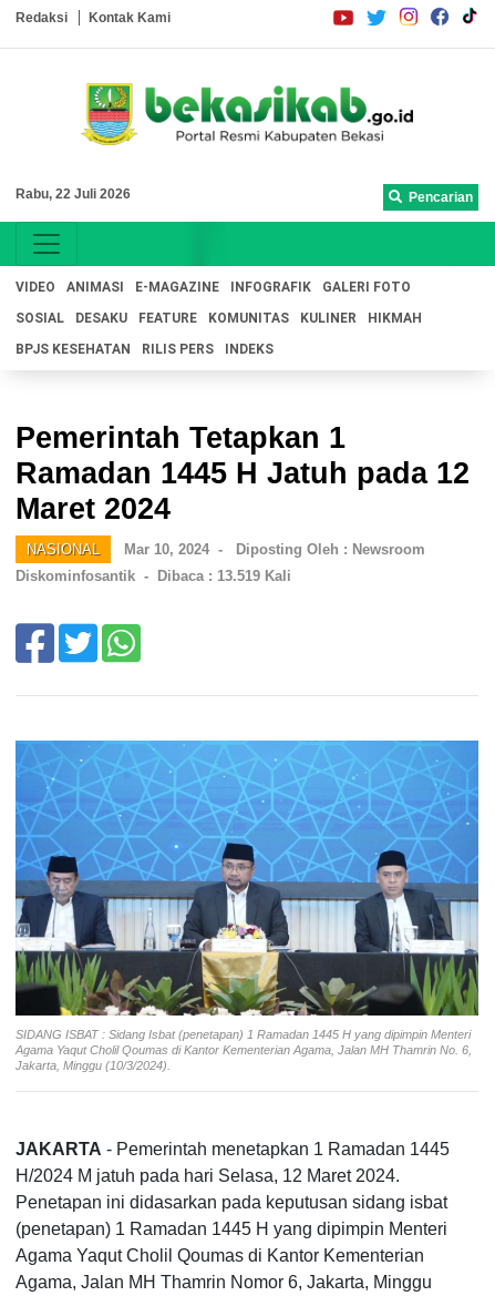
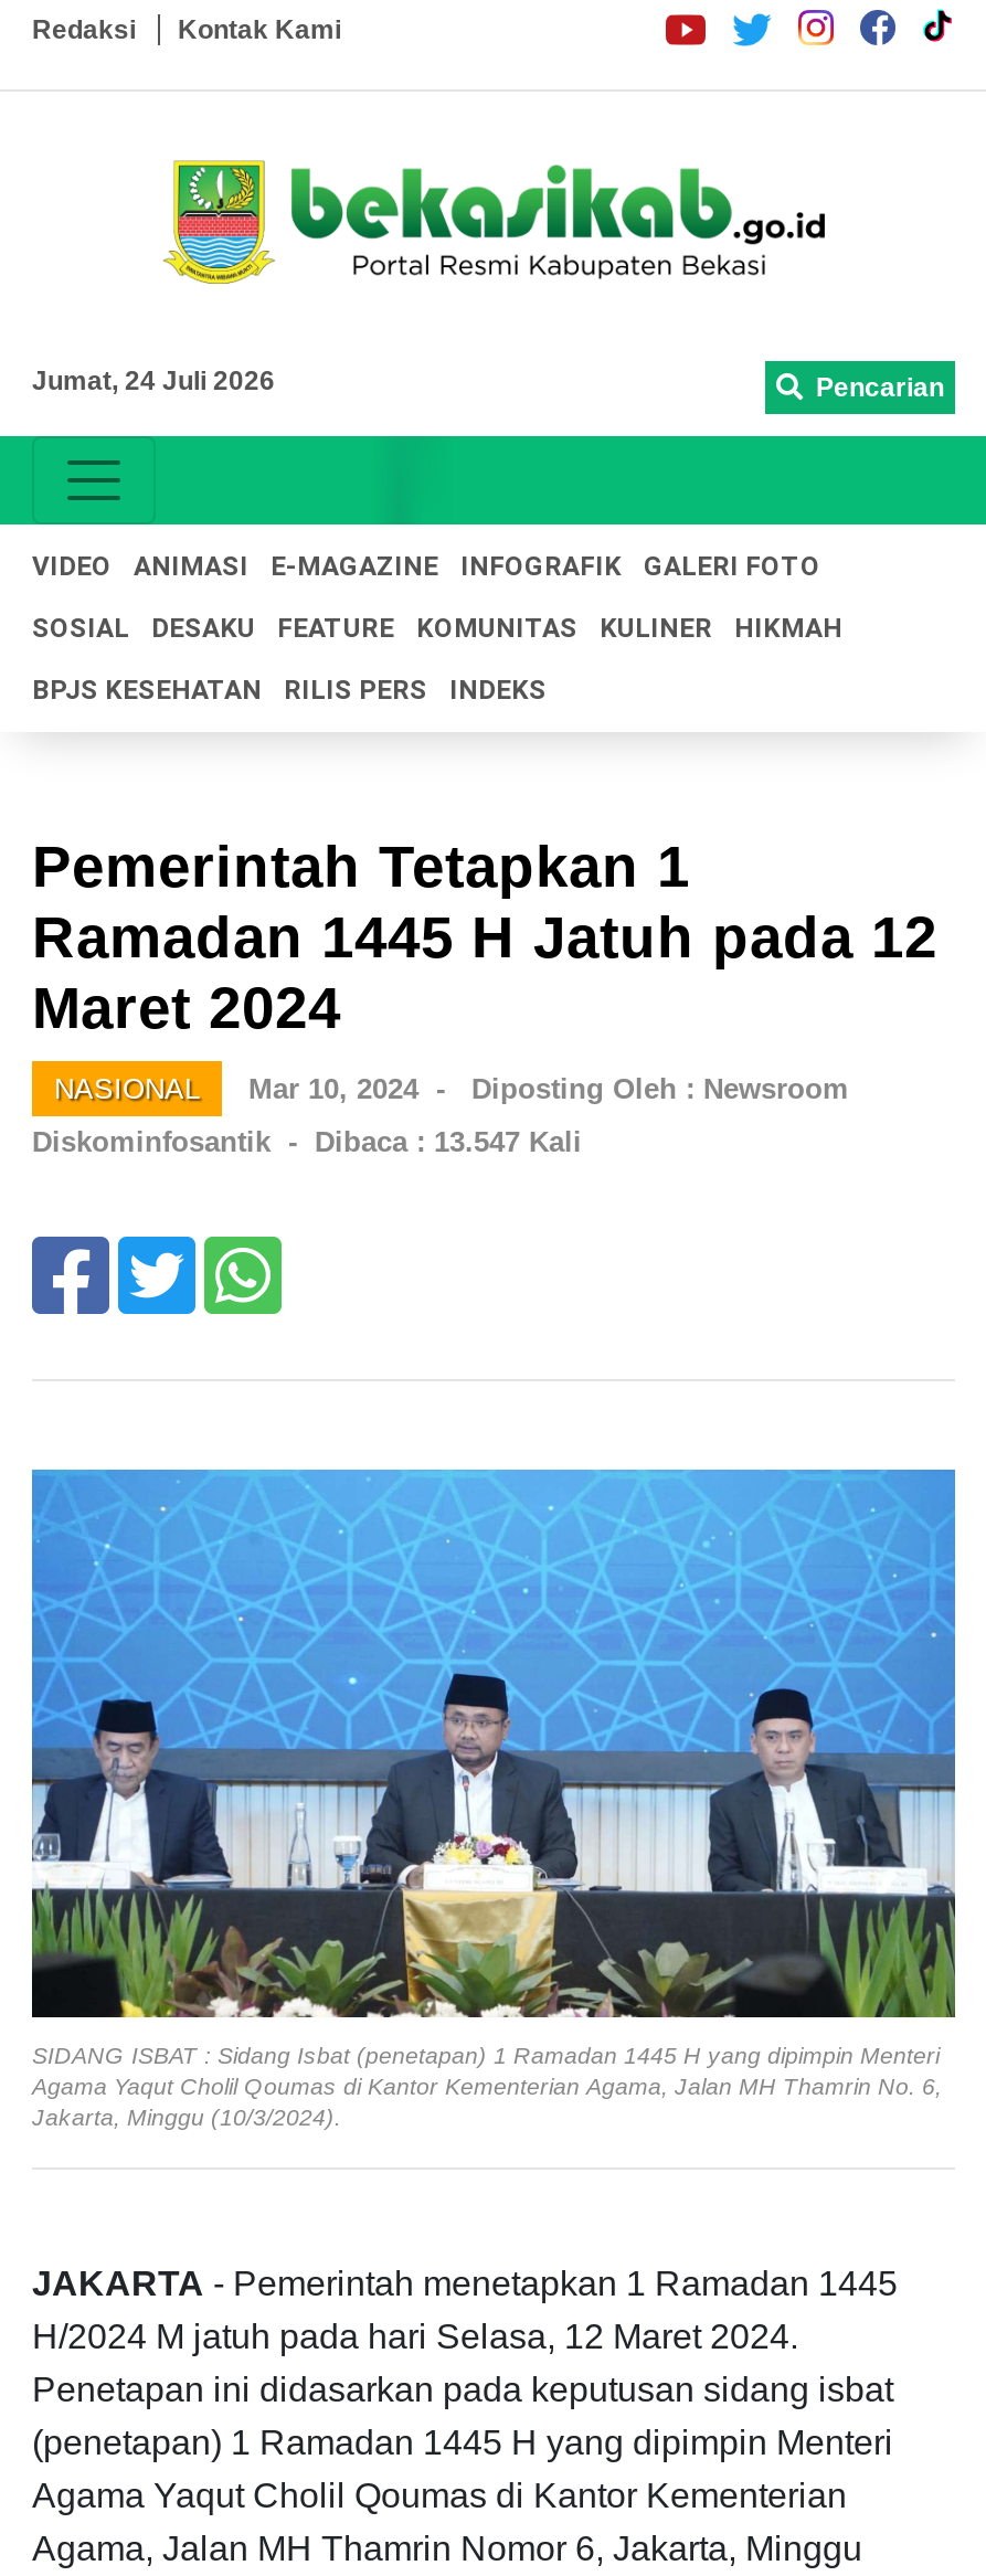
- Rabu, 22 Juli 2026
+ Jumat, 24 Juli 2026

- Diskominfosantik - Dibaca : 13.519 Kali
+ Diskominfosantik - Dibaca : 13.547 Kali
